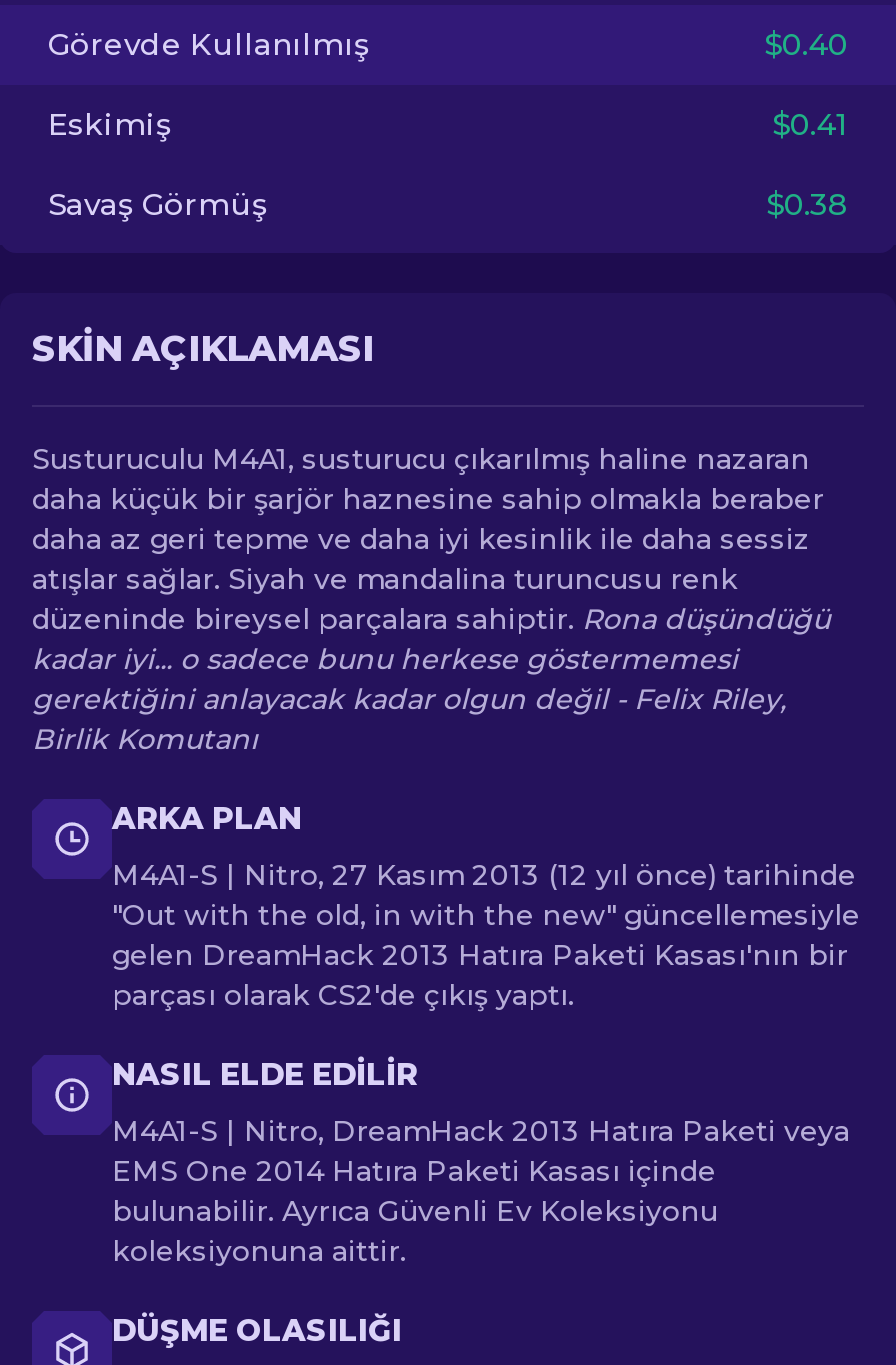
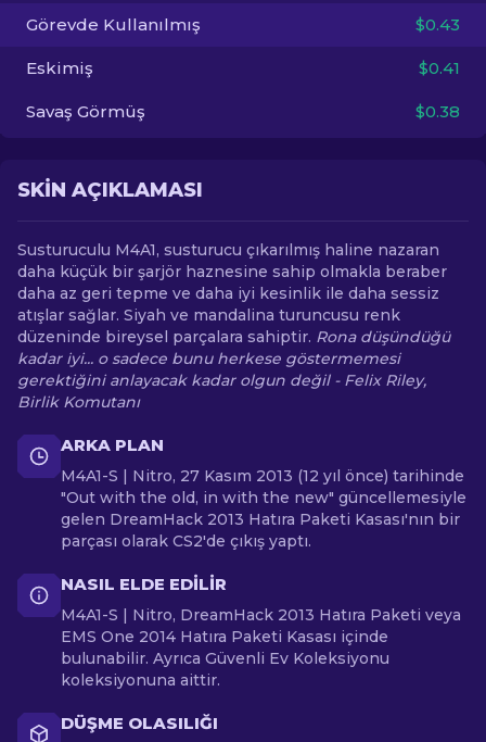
- $0.40
+ $0.43
